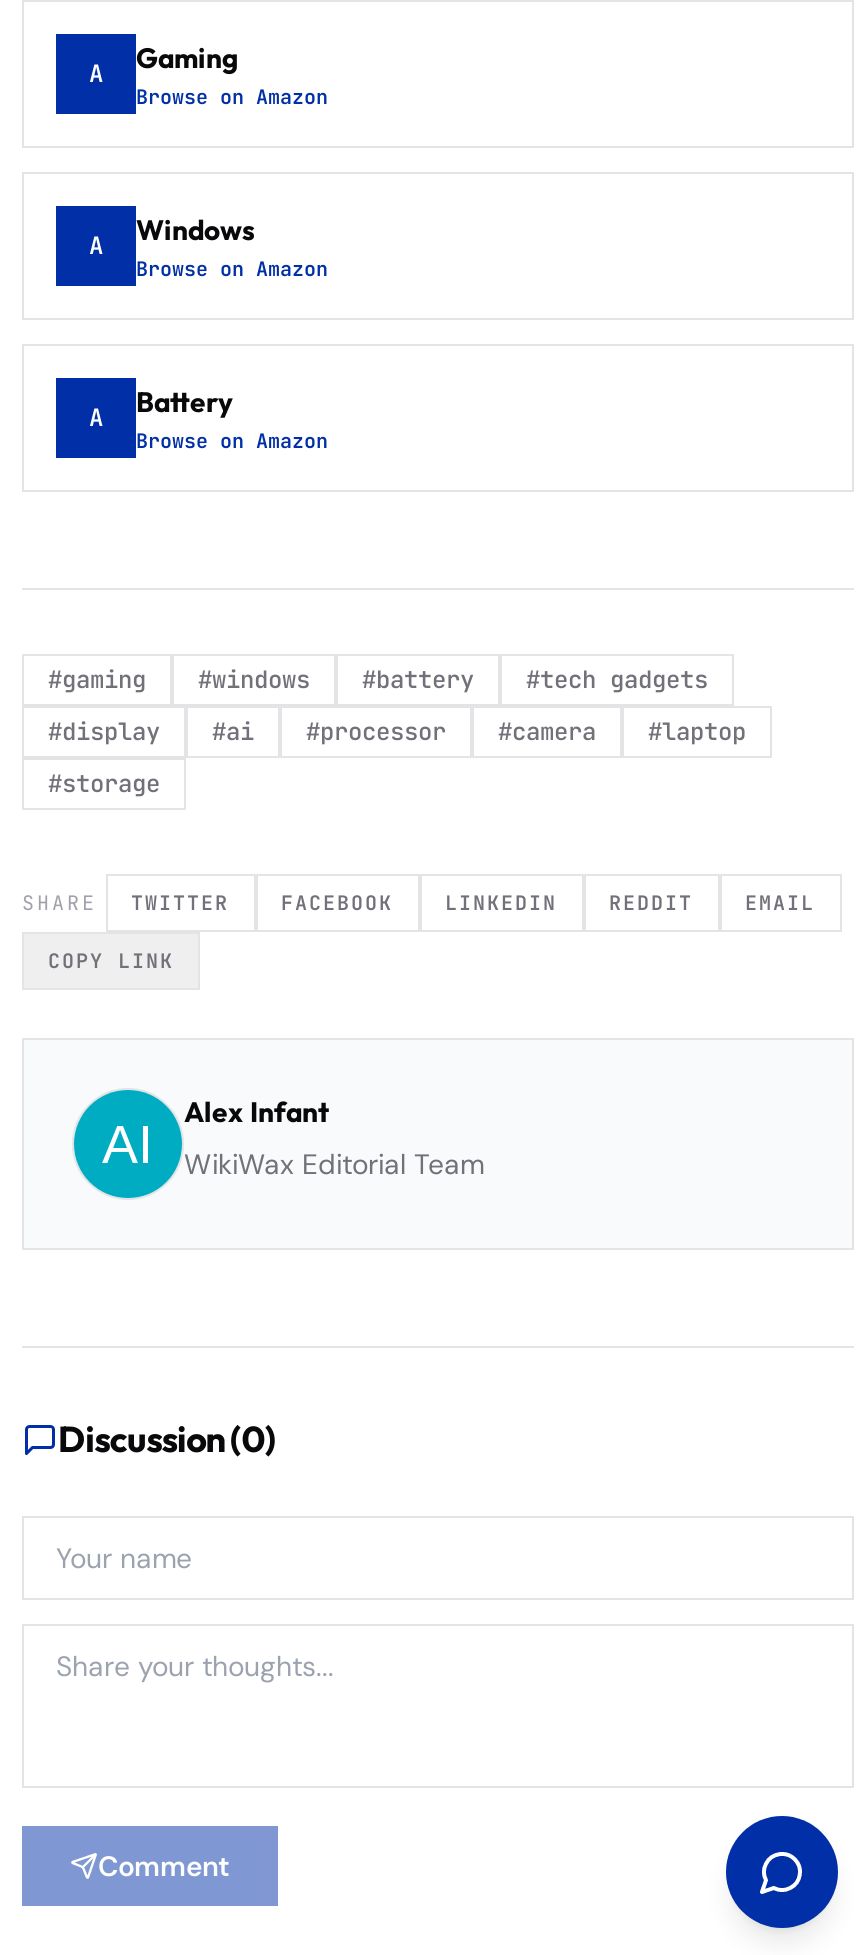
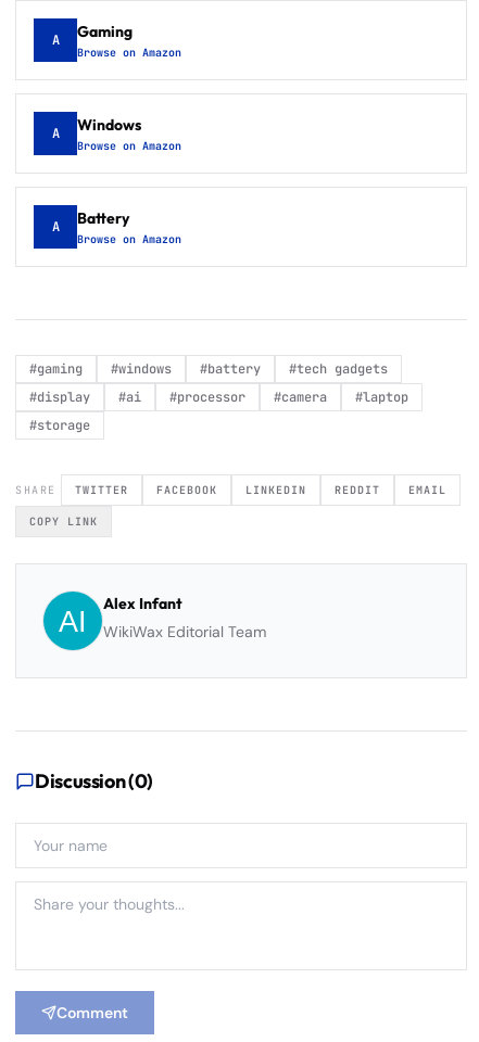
- [image]
